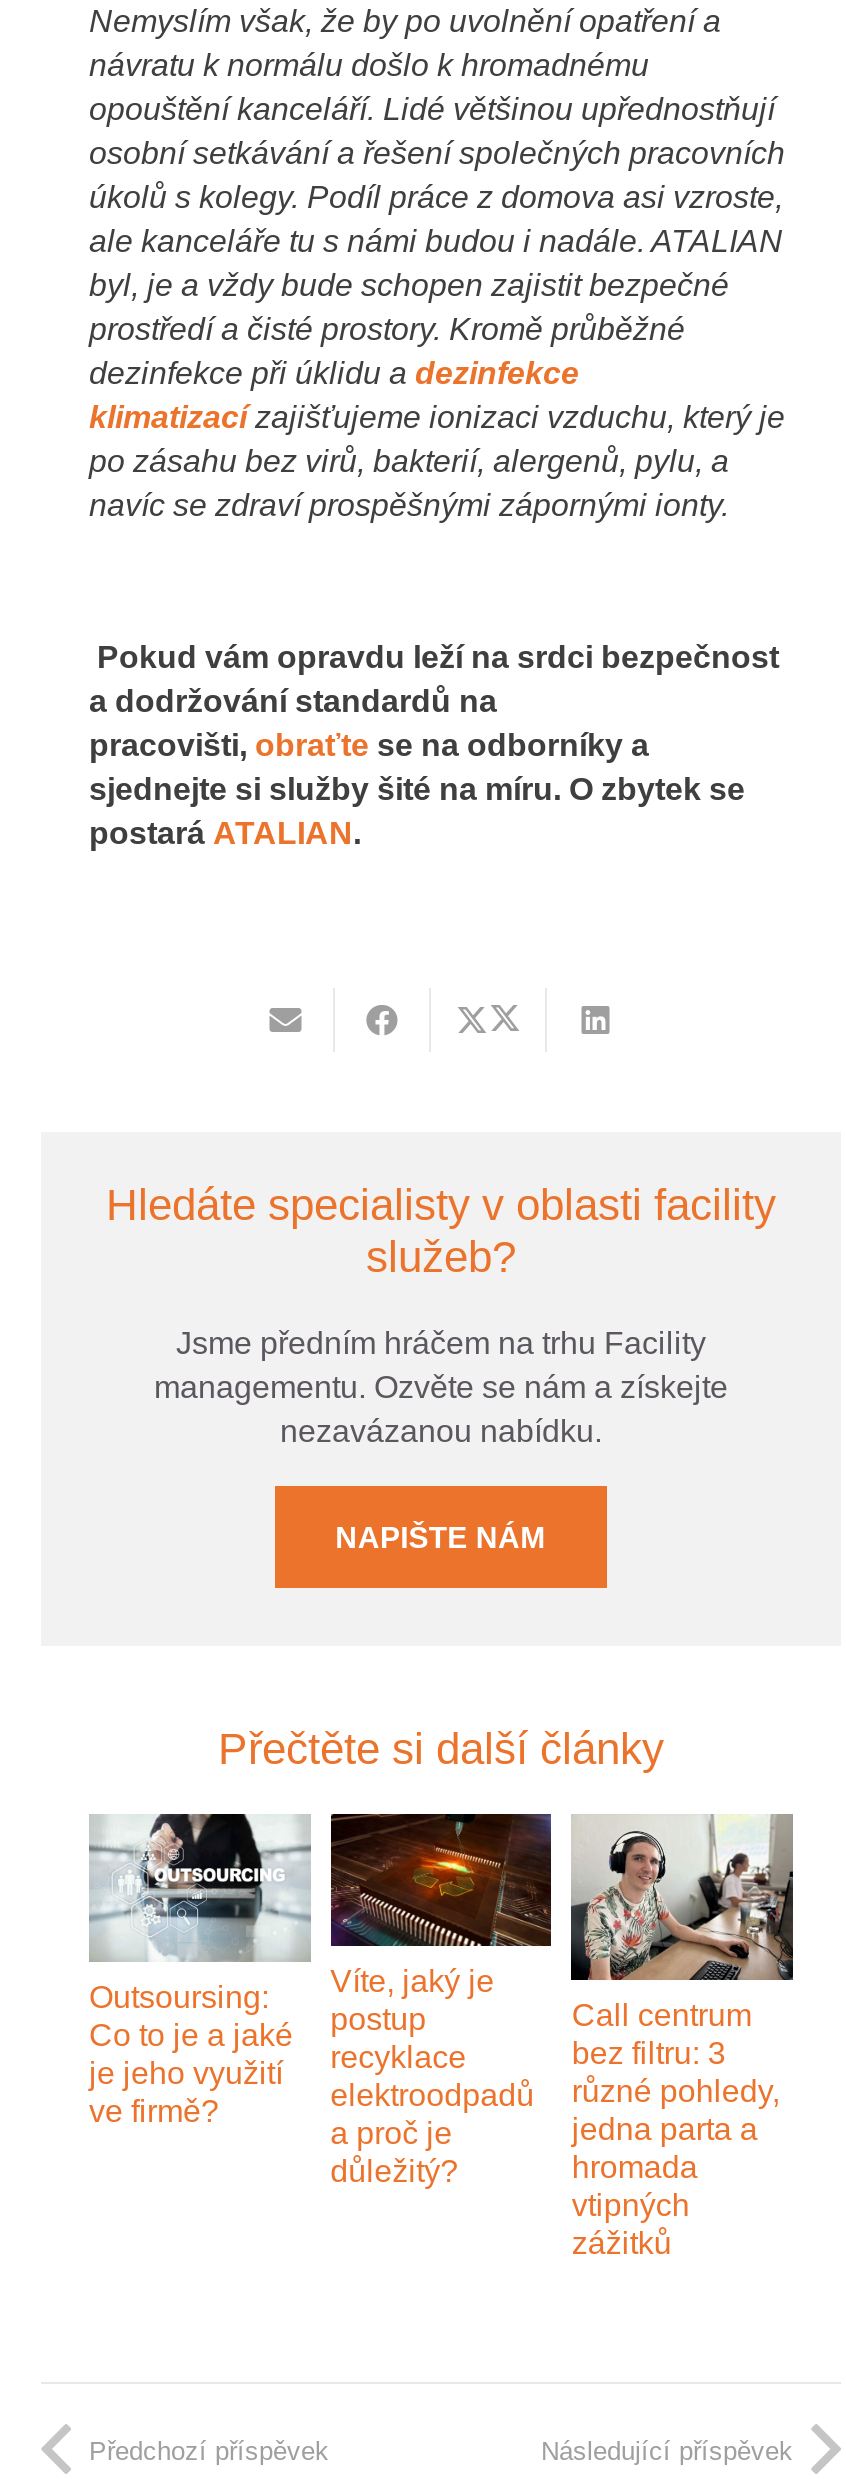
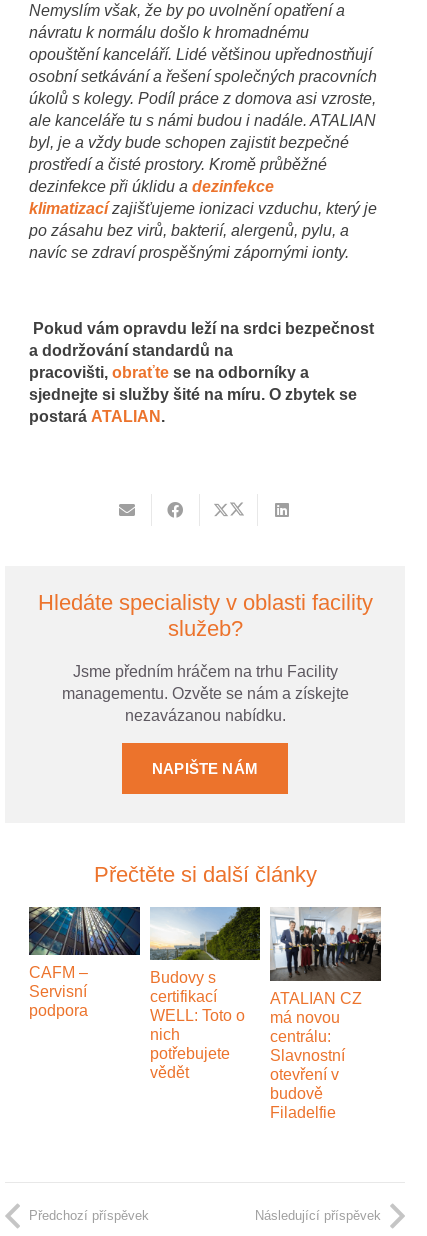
- [image]
- Outsoursing:
- Co to je a jaké
- je jeho využití
- ve firmě?
+ [image]
+ CAFM –
+ Servisní
+ podpora

- [image]
- Víte, jaký je
- postup
- recyklace
- elektroodpadů
- a proč je
- důležitý?
+ [image]
+ Budovy s
+ certifikací
+ WELL: Toto o
+ nich
+ potřebujete
+ vědět

- [image]
- Call centrum
- bez filtru: 3
- různé pohledy,
- jedna parta a
- hromada
- vtipných
- zážitků
+ [image]
+ ATALIAN CZ
+ má novou
+ centrálu:
+ Slavnostní
+ otevření v
+ budově
+ Filadelfie
